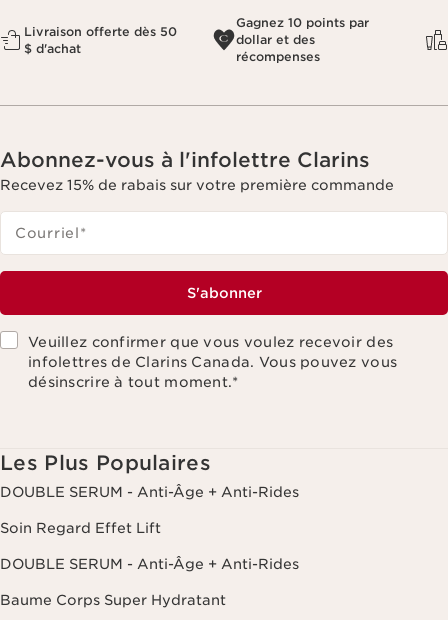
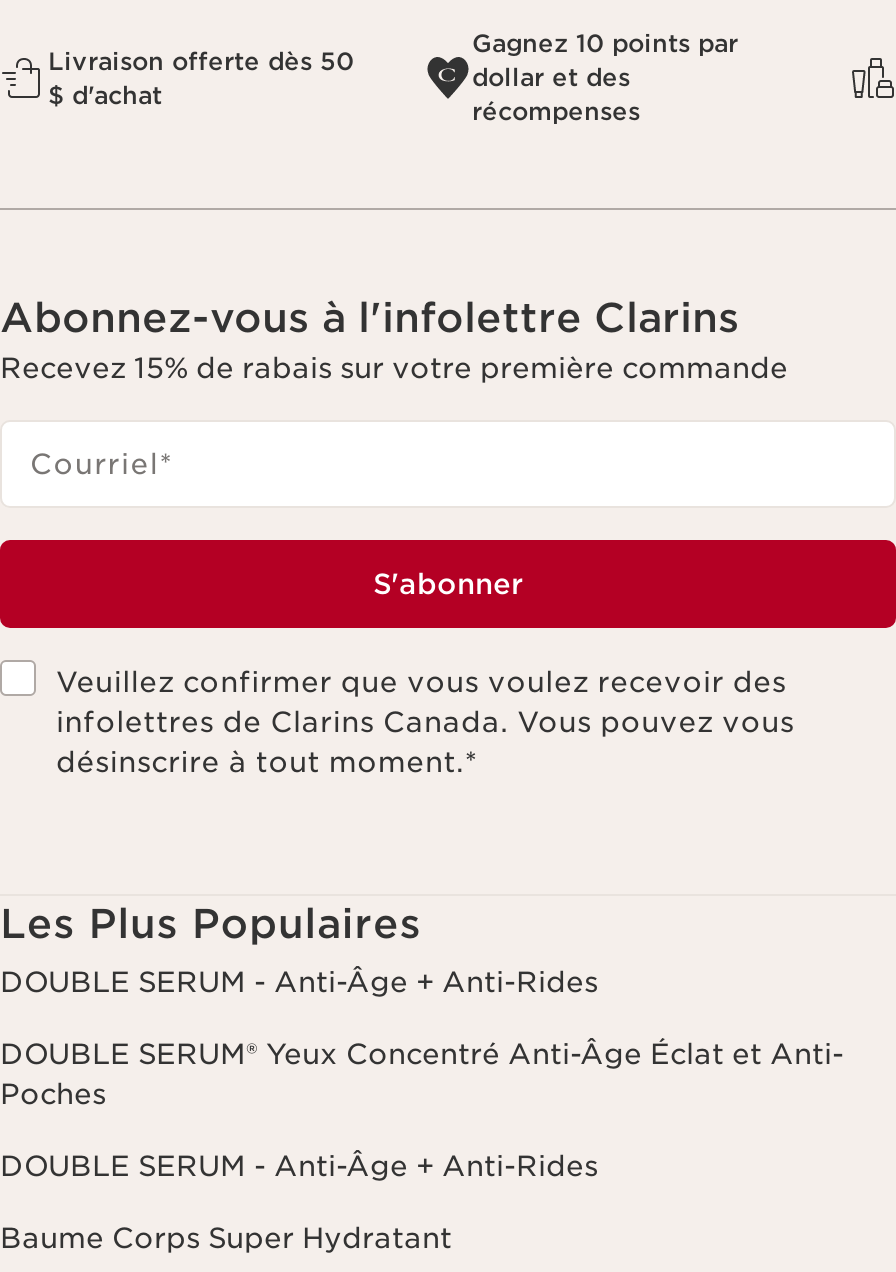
- Soin Regard Effet Lift
+ DOUBLE SERUM® Yeux Concentré Anti-Âge Éclat et Anti-
+ Poches
